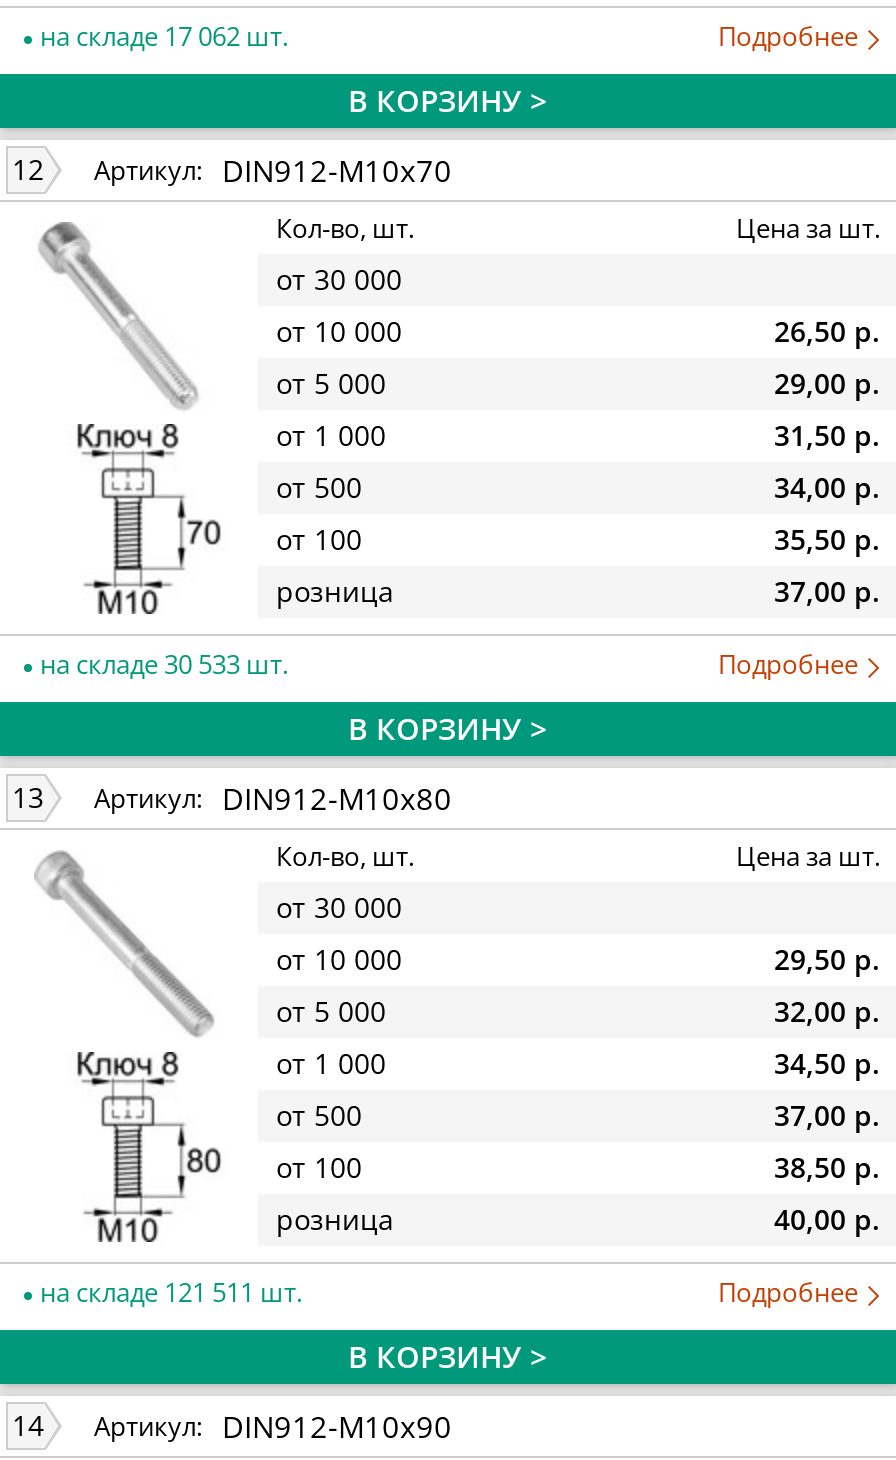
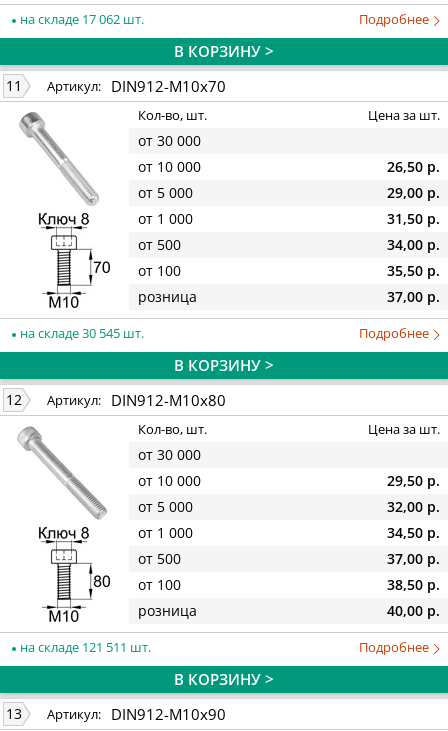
- 12 Артикул: DIN912-M10x70
+ 11 Артикул: DIN912-M10x70

- на складе 30 533 шт.
+ на складе 30 545 шт.

- 13 Артикул: DIN912-M10x80
+ 12 Артикул: DIN912-M10x80

- 14 Артикул: DIN912-M10x90
+ 13 Артикул: DIN912-M10x90
